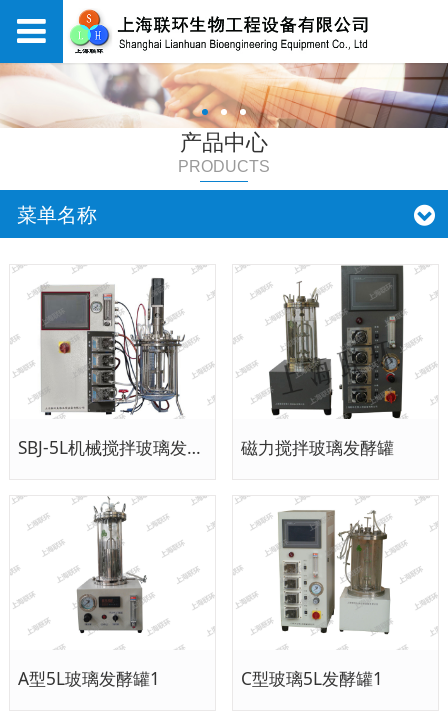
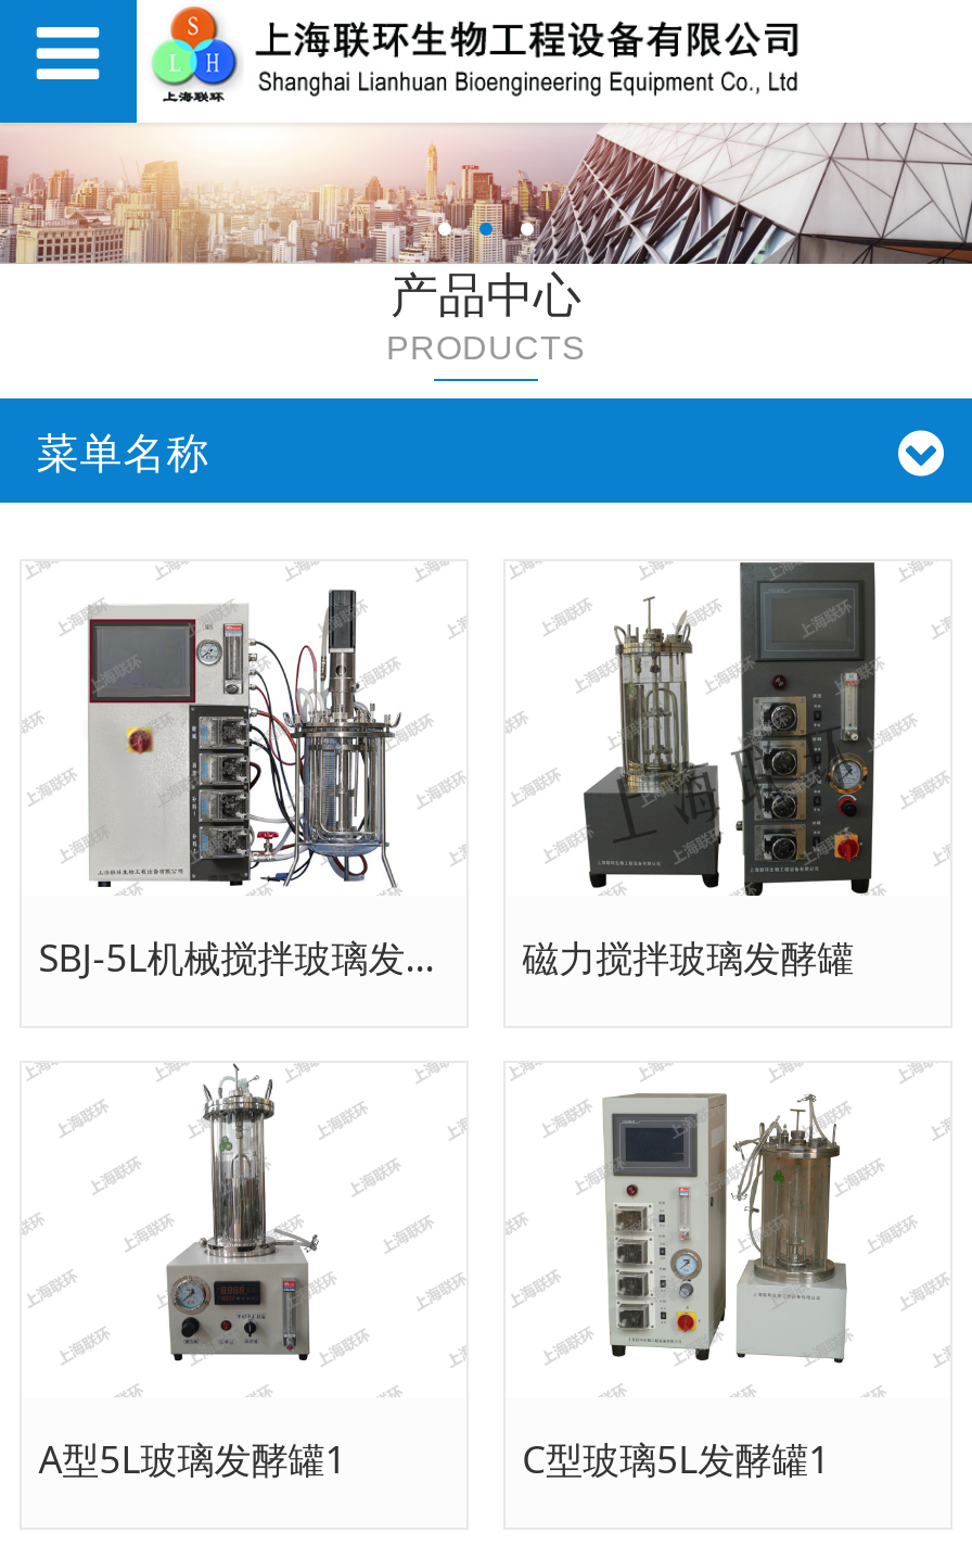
- [image]
+ [image]
